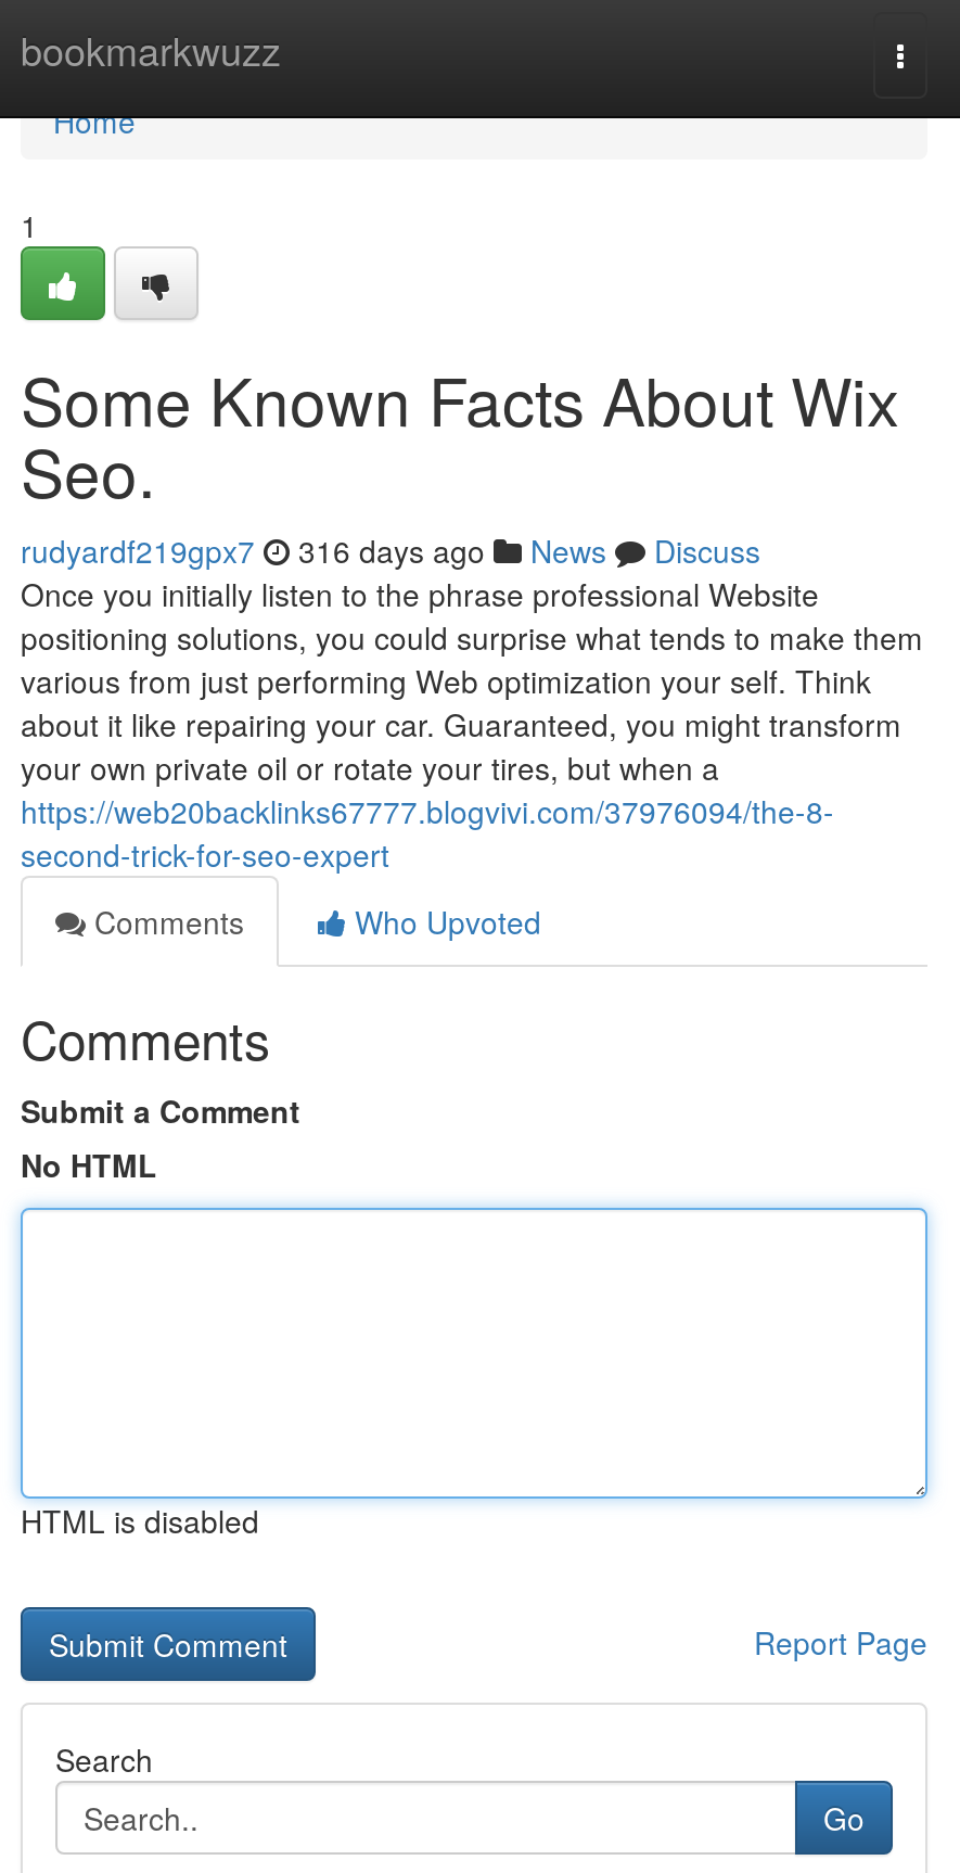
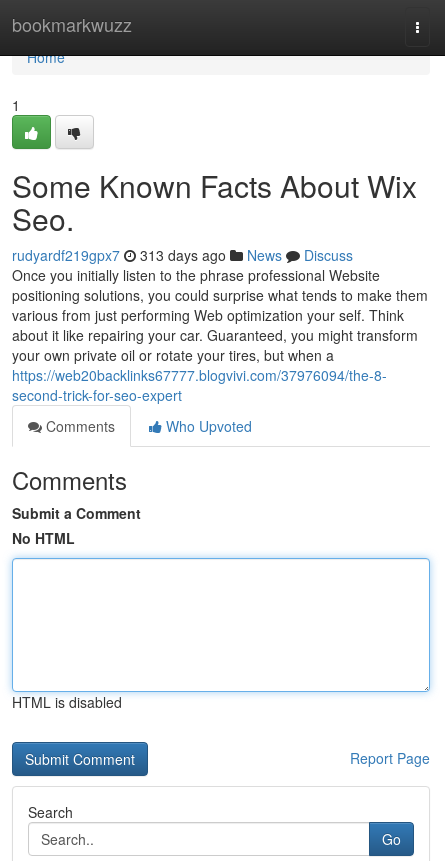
- rudyardf219gpx7 316 days ago News Discuss
+ rudyardf219gpx7 313 days ago News Discuss
